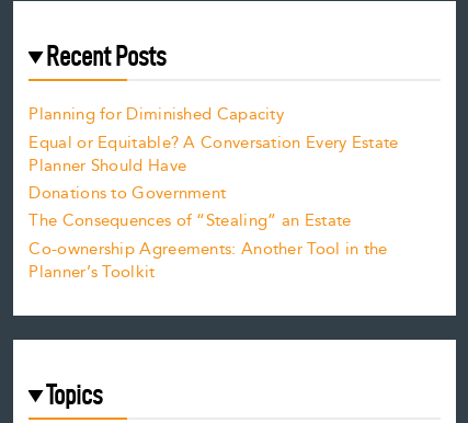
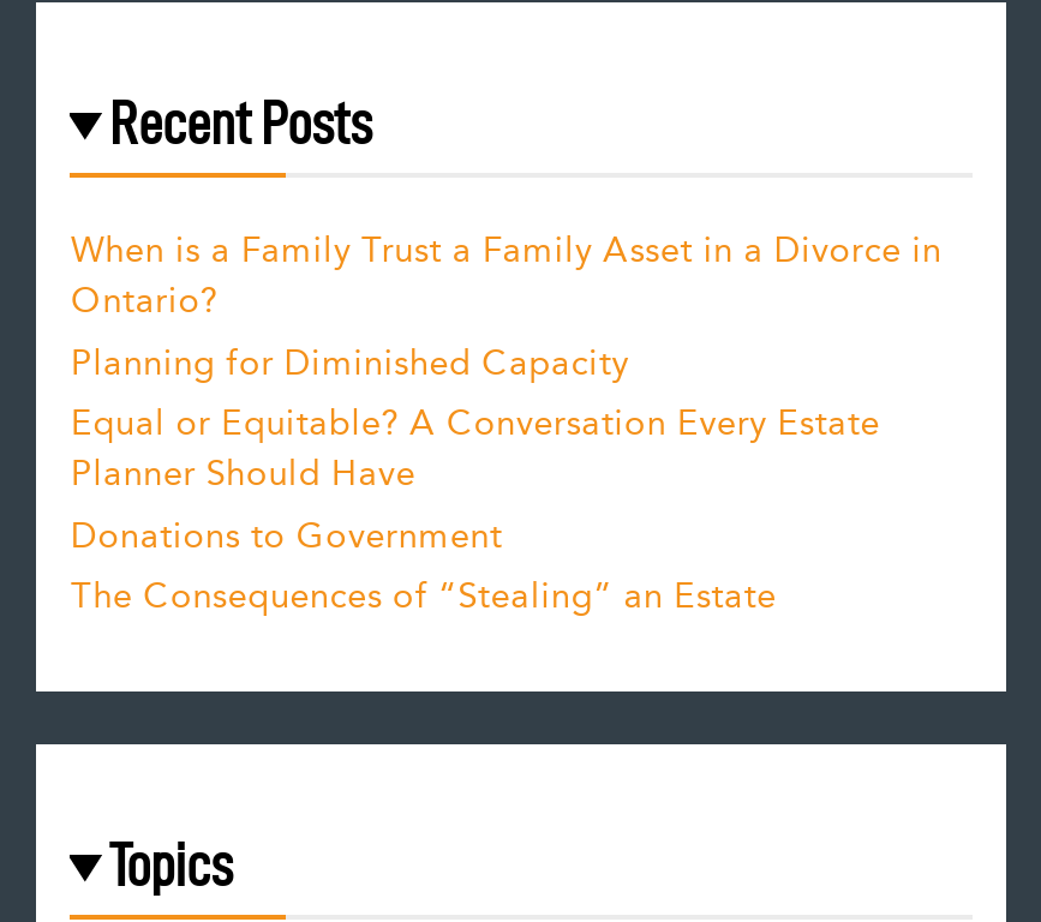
+ When is a Family Trust a Family Asset in a Divorce in
+ Ontario?

moved down: Planning for Diminished Capacity | Equal or Equitable? A Conversation Every Estate | Planner Should Have | Donations to Government | The Consequences of “Stealing” an Estate

- Co-ownership Agreements: Another Tool in the
- Planner’s Toolkit
